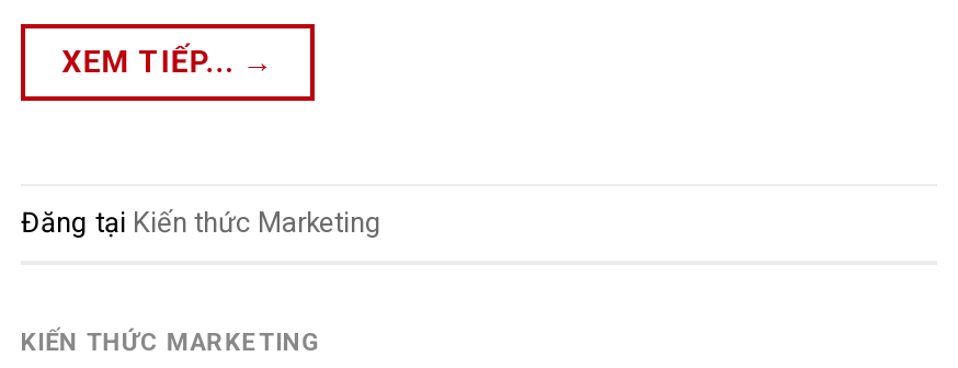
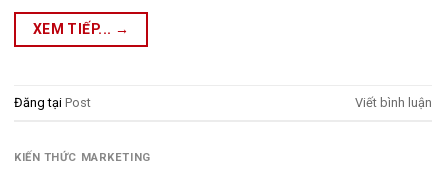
- Đăng tại Kiến thức Marketing
+ Đăng tại Post
+ Viết bình luận
